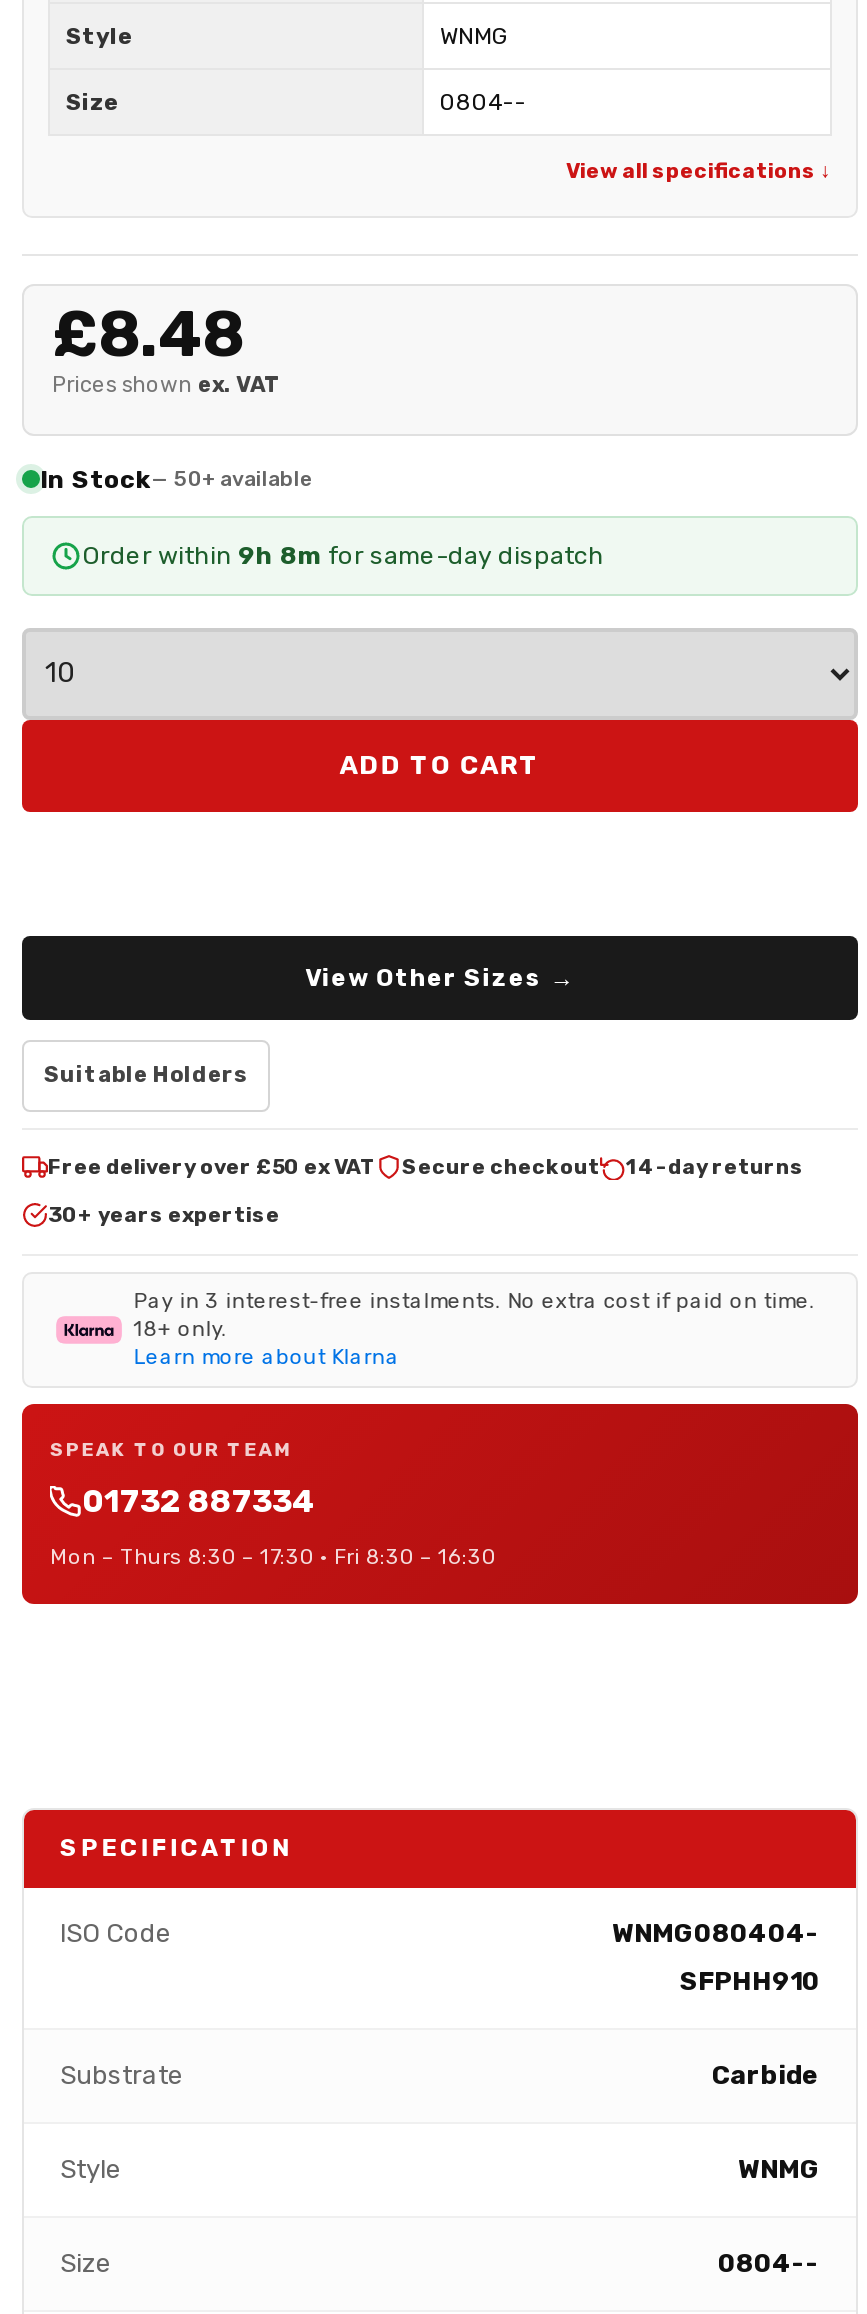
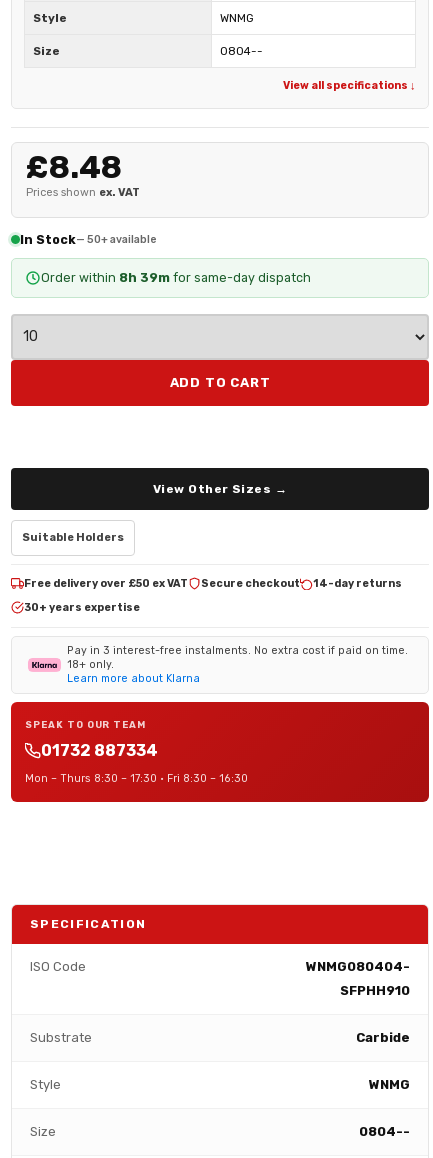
- Order within 9h 8m for same-day dispatch
+ Order within 8h 39m for same-day dispatch
